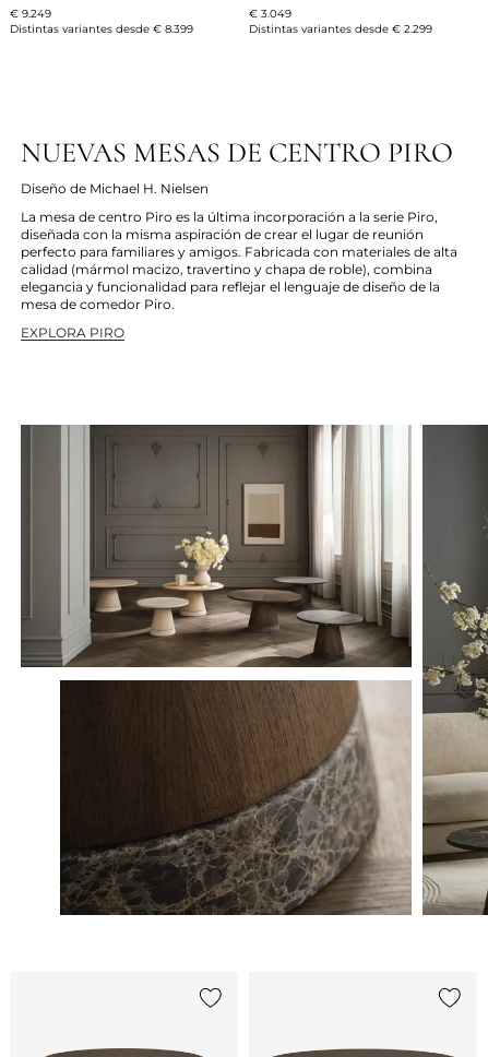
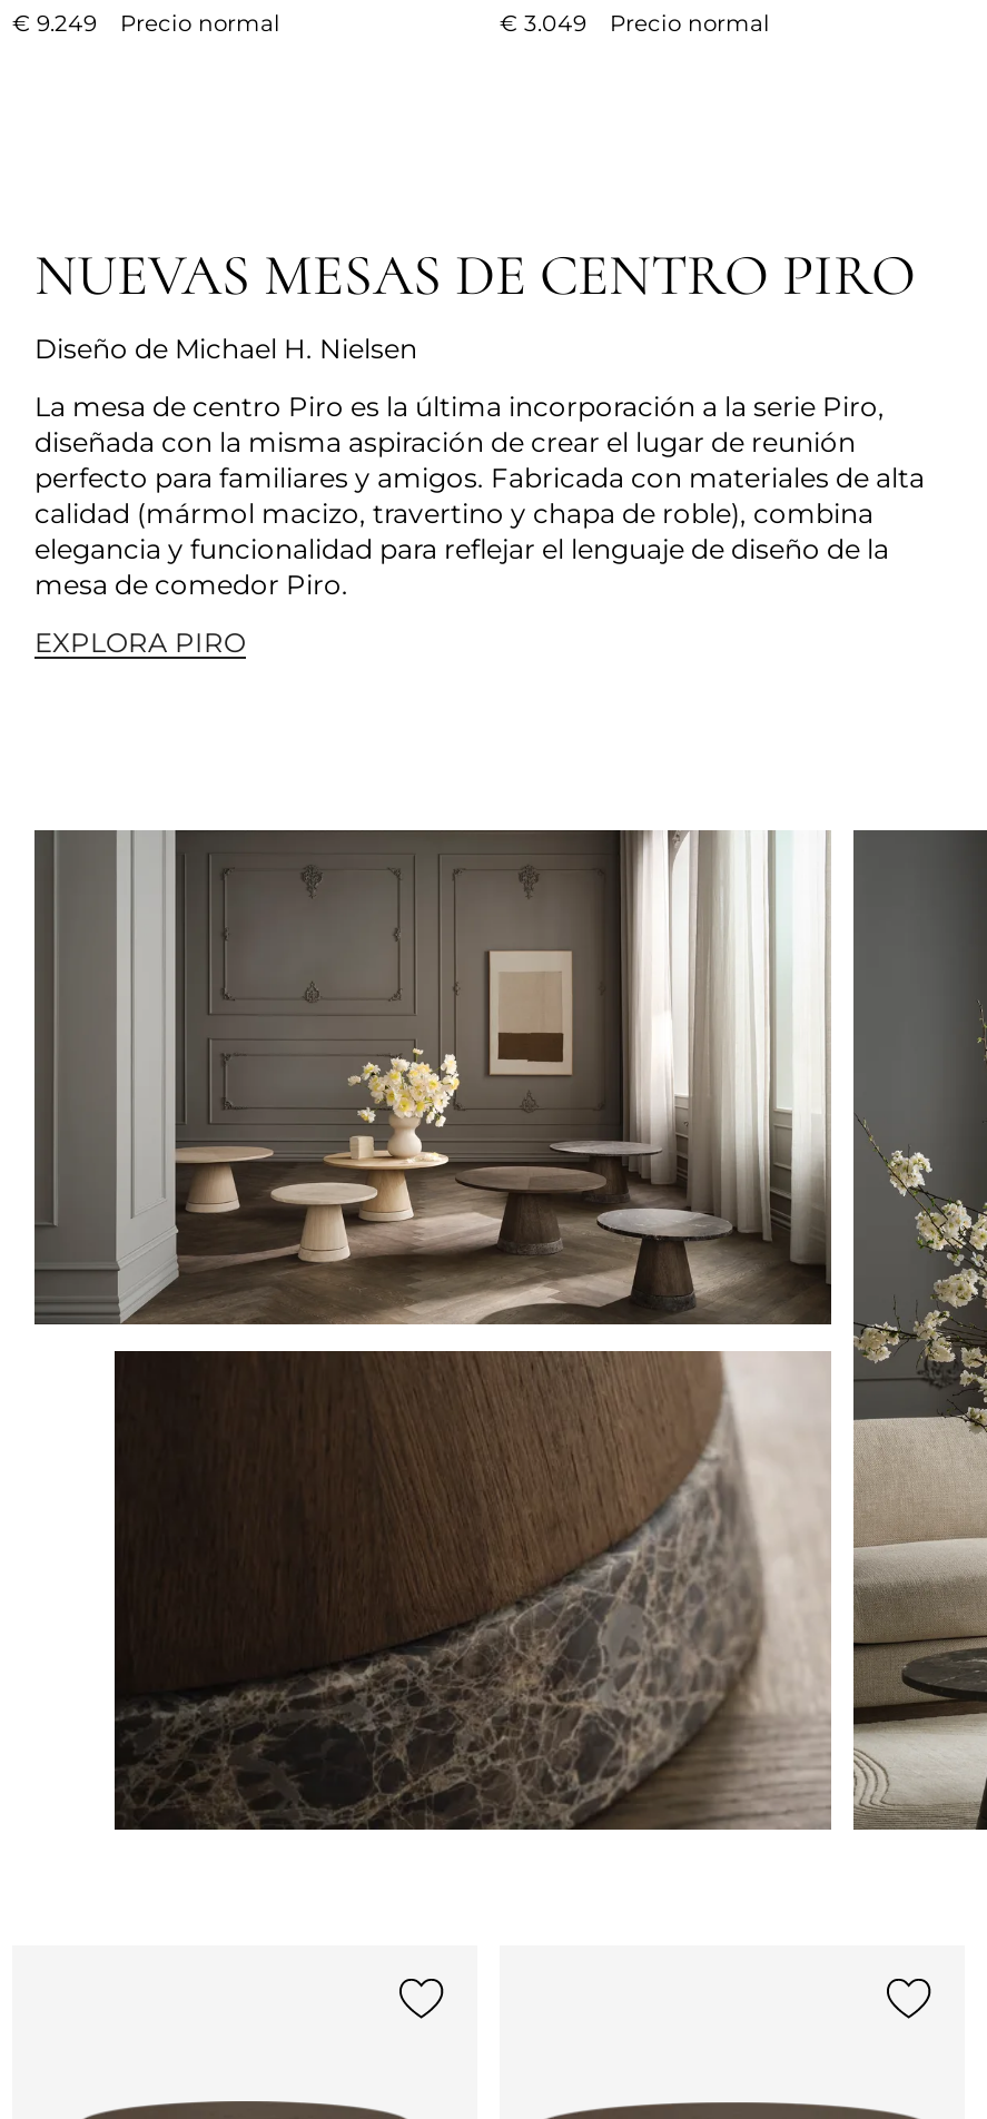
- Distintas variantes desde € 8.399
+ Precio normal

- Distintas variantes desde € 2.299
+ Precio normal
